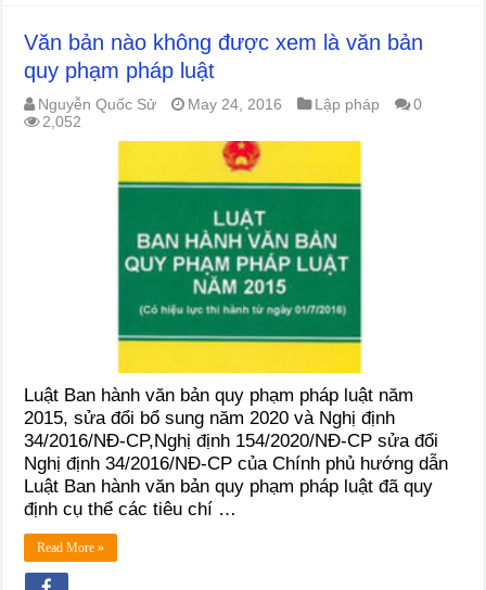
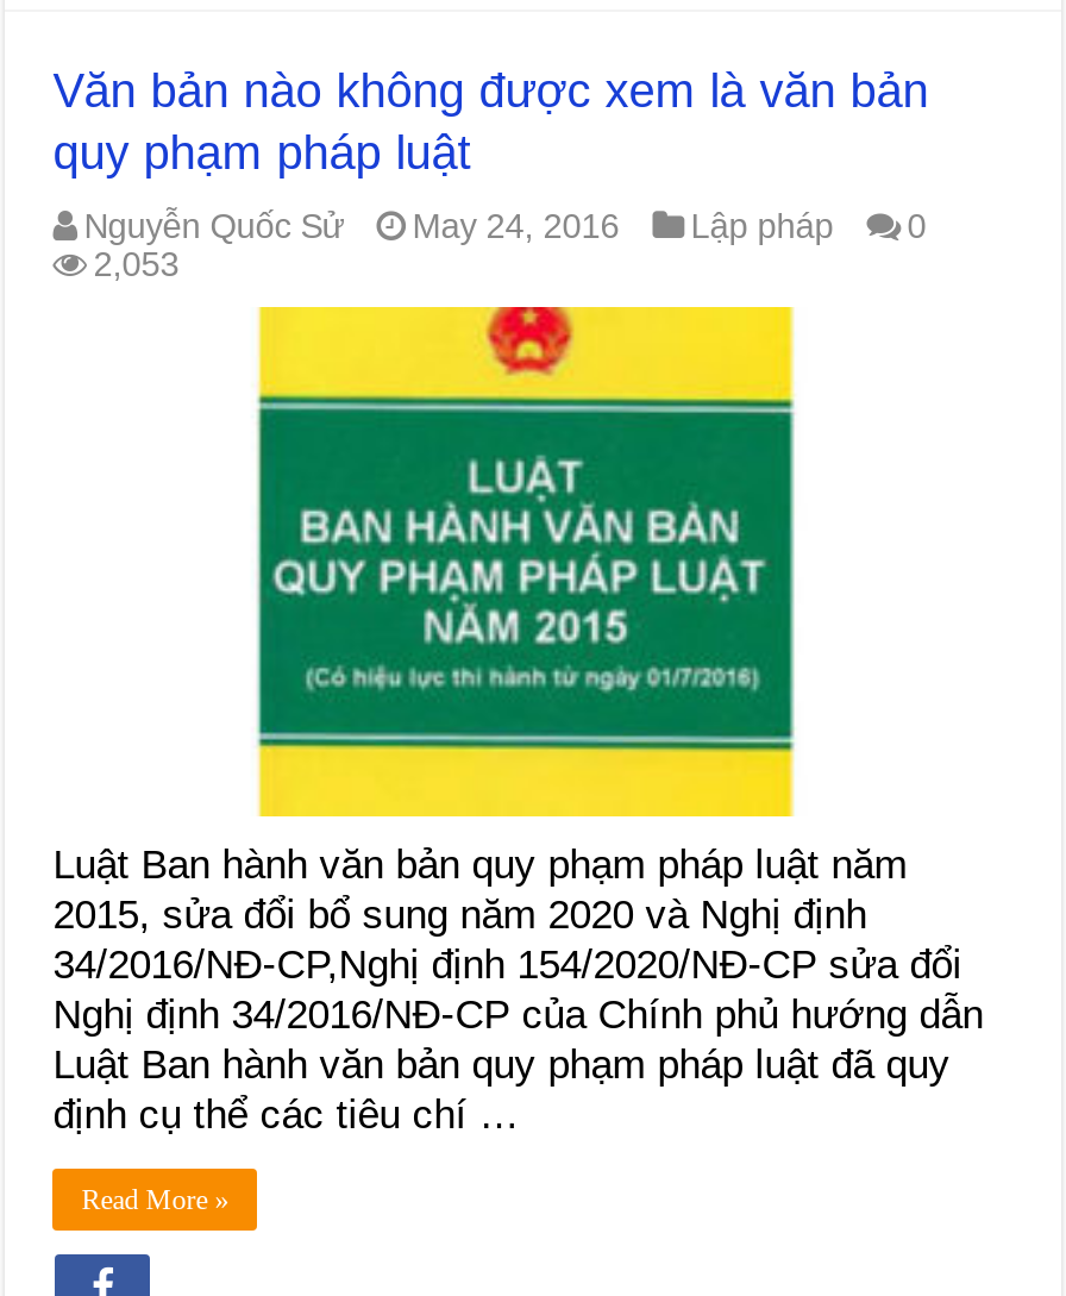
- 2,052
+ 2,053
